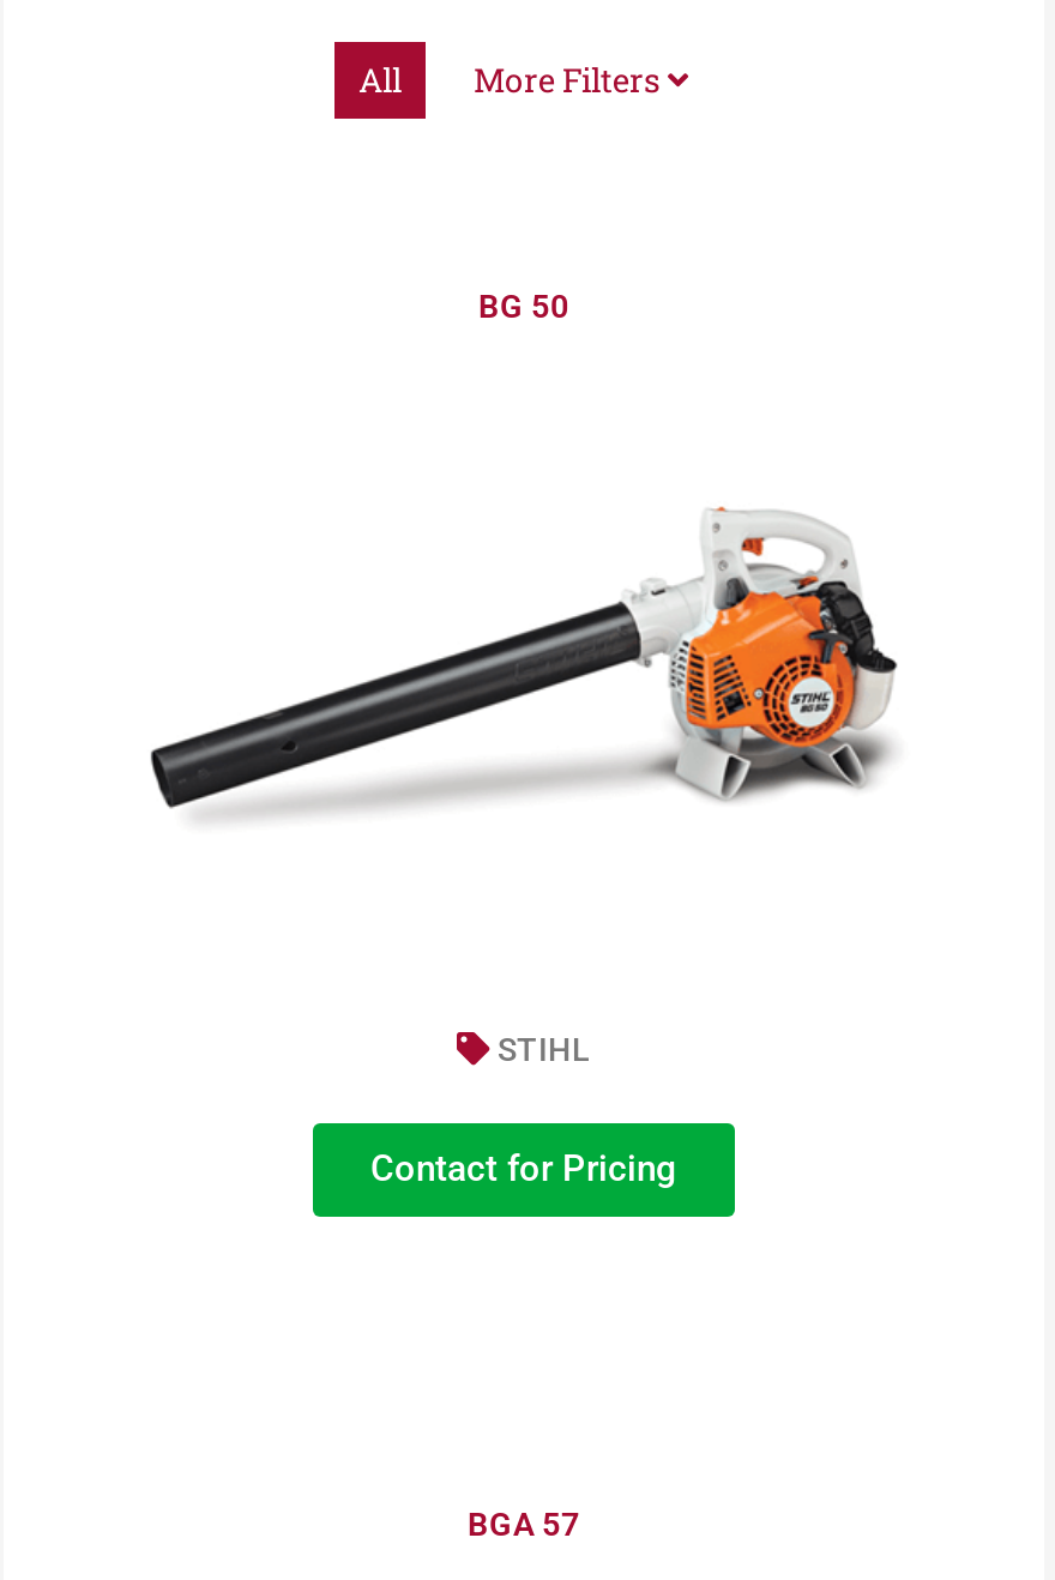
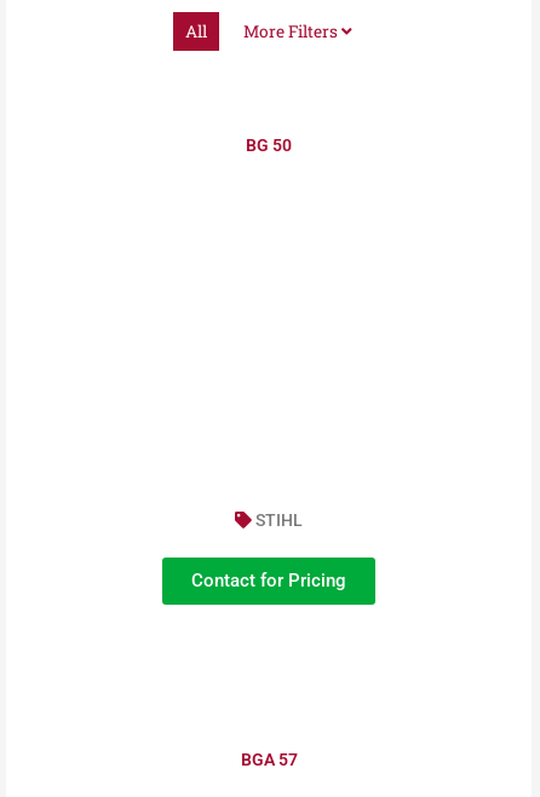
- [image]
